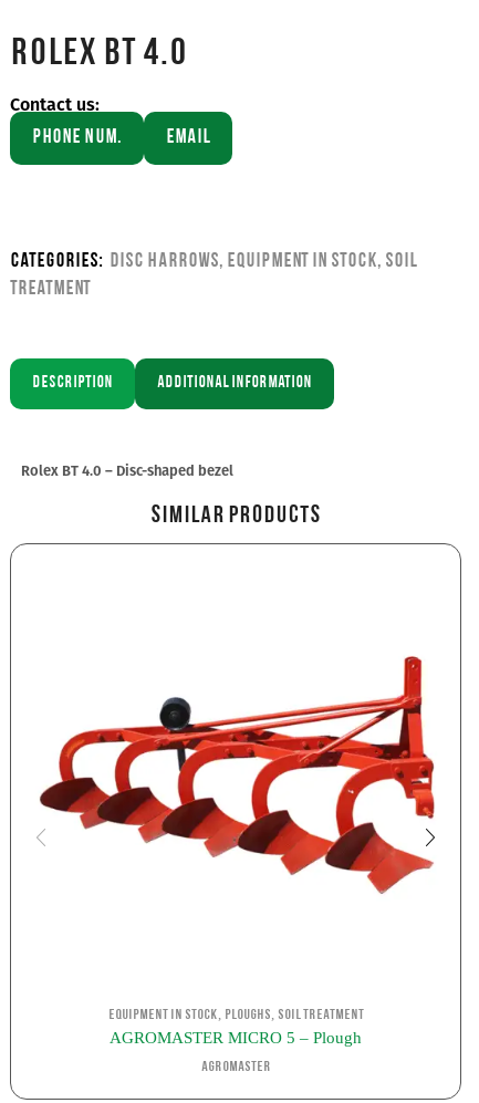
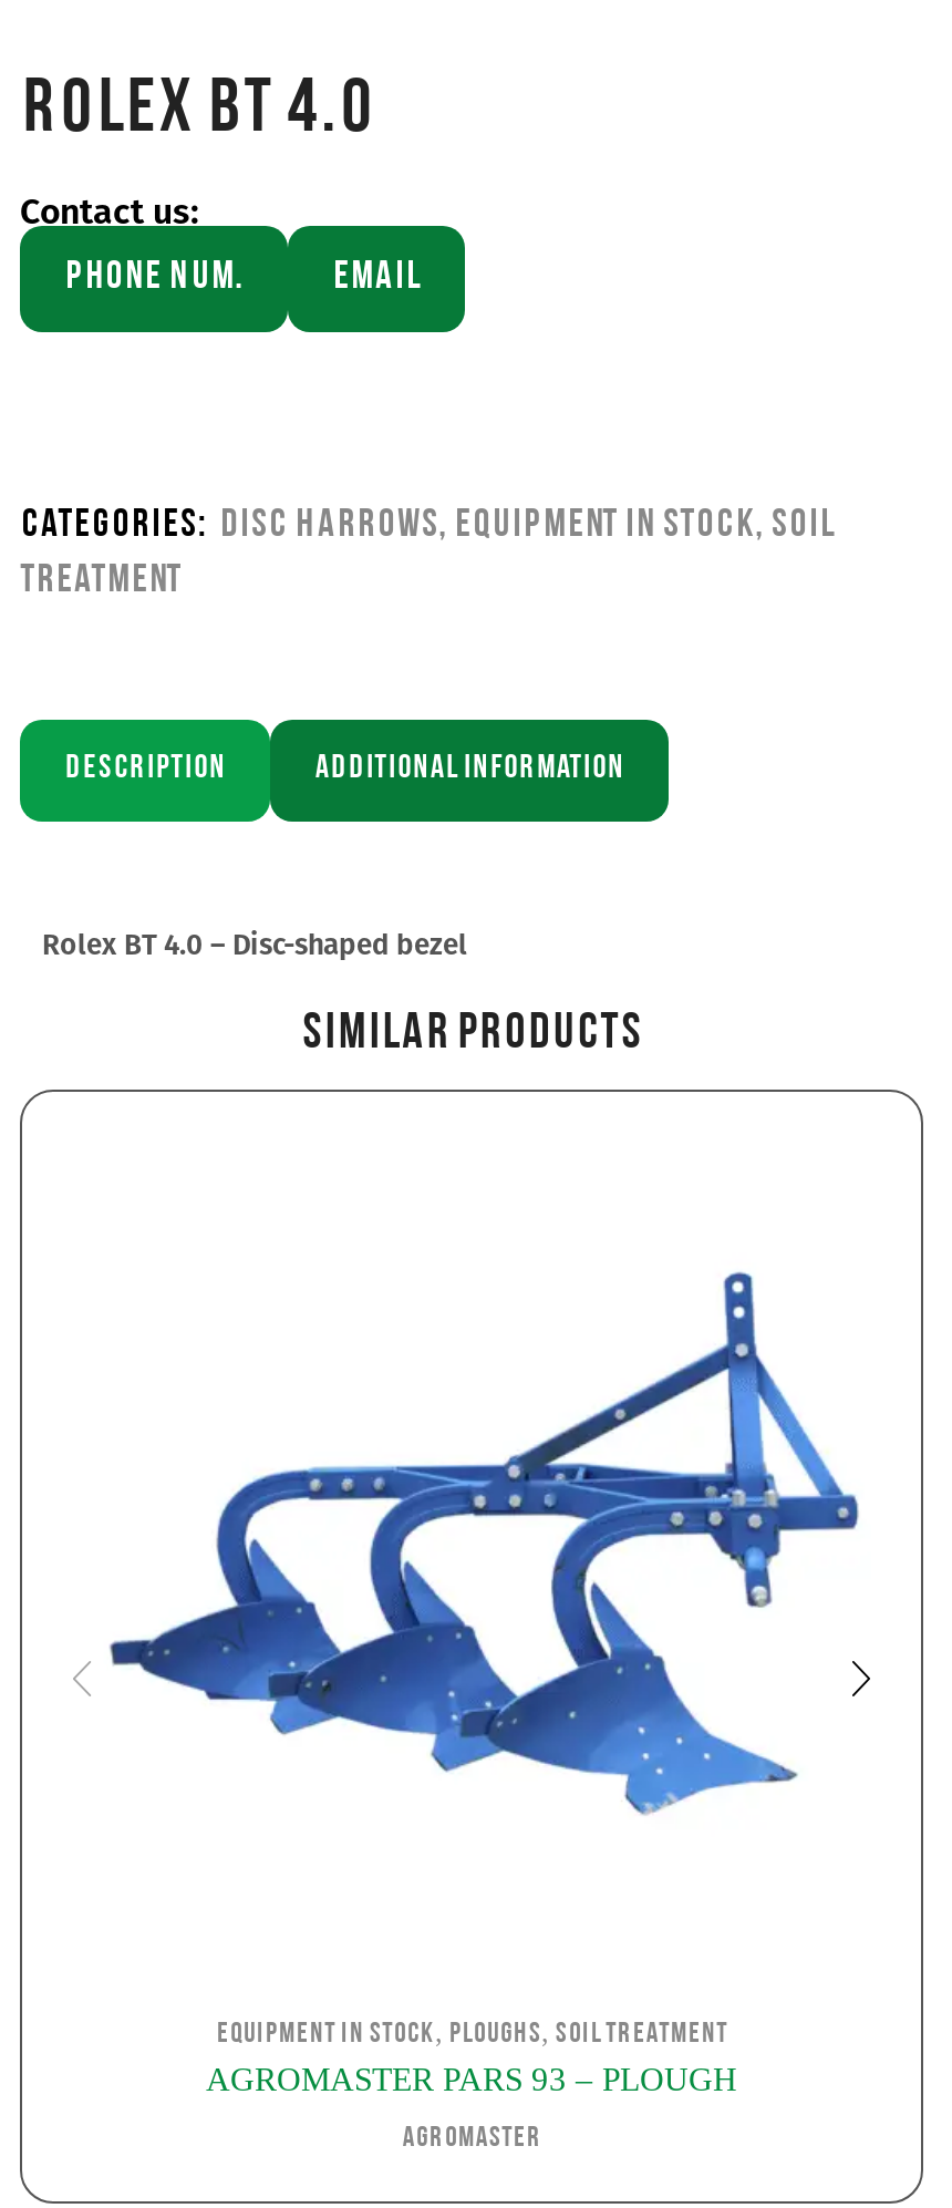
- [image]
+ [image]

- AGROMASTER MICRO 5 – Plough
+ AGROMASTER PARS 93 – PLOUGH
